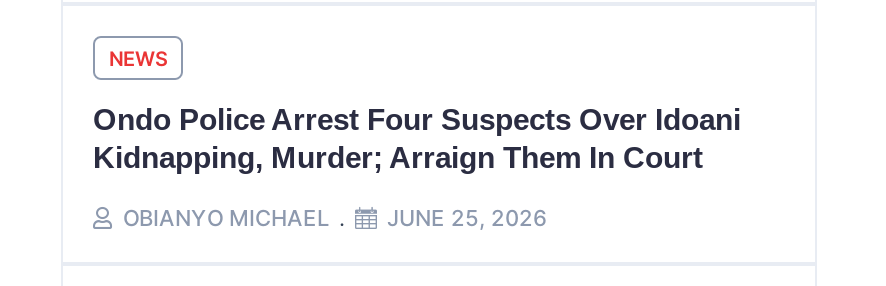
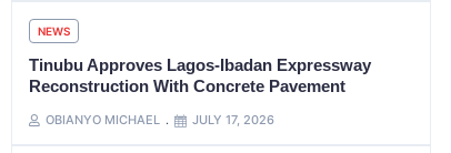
- Ondo Police Arrest Four Suspects Over Idoani
- Kidnapping, Murder; Arraign Them In Court
+ Tinubu Approves Lagos-Ibadan Expressway
+ Reconstruction With Concrete Pavement

- JUNE 25, 2026
+ JULY 17, 2026
